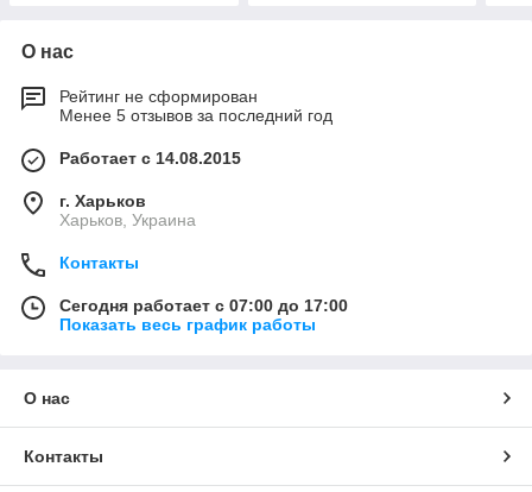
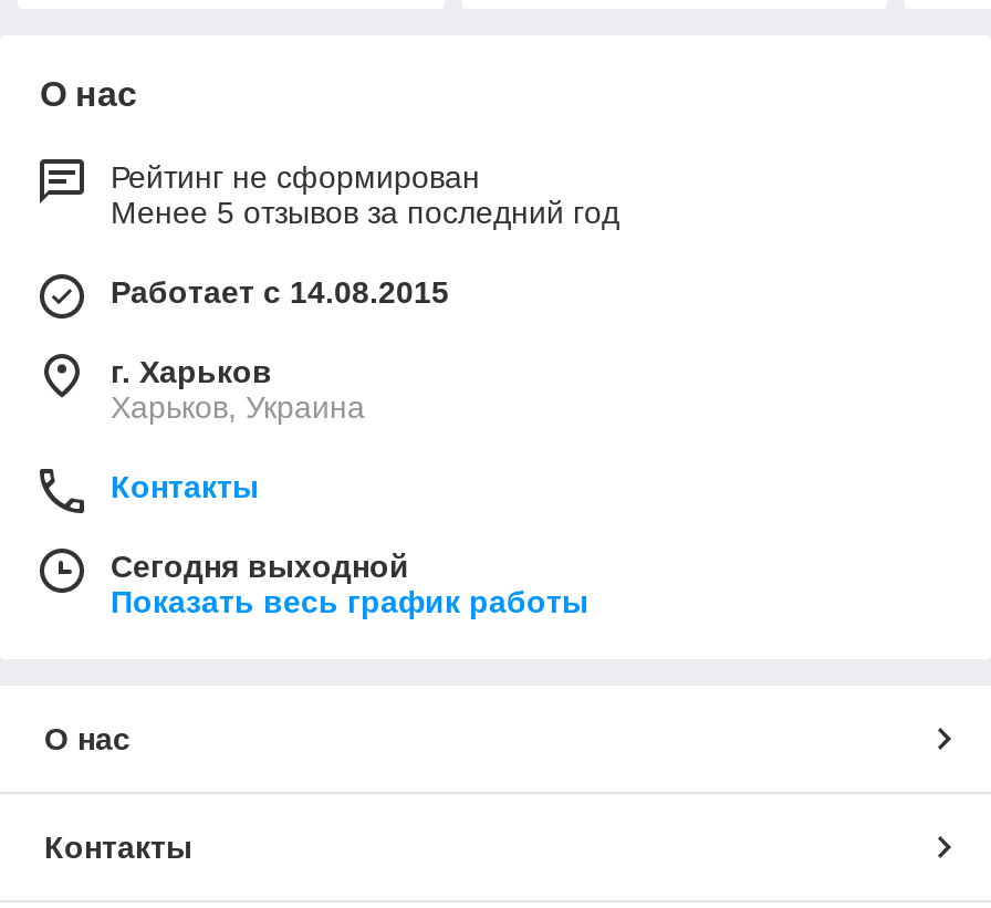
- Сегодня работает с 07:00 до 17:00
+ Сегодня выходной
